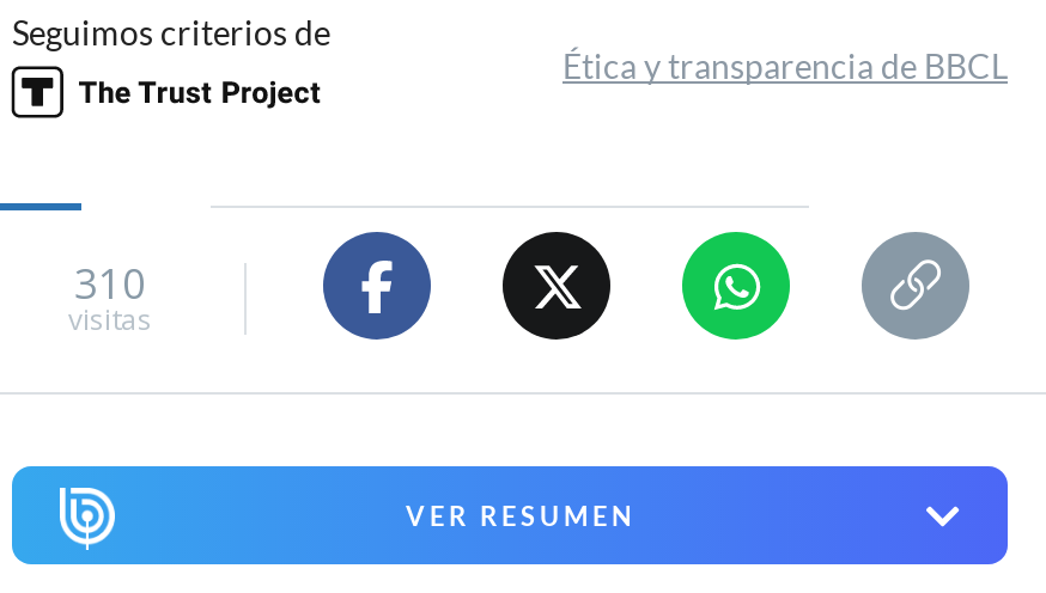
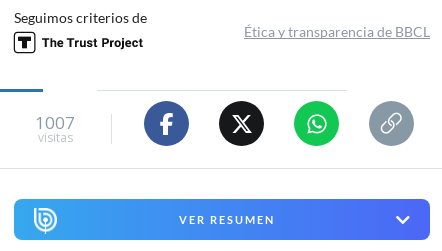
- 310
+ 1007
